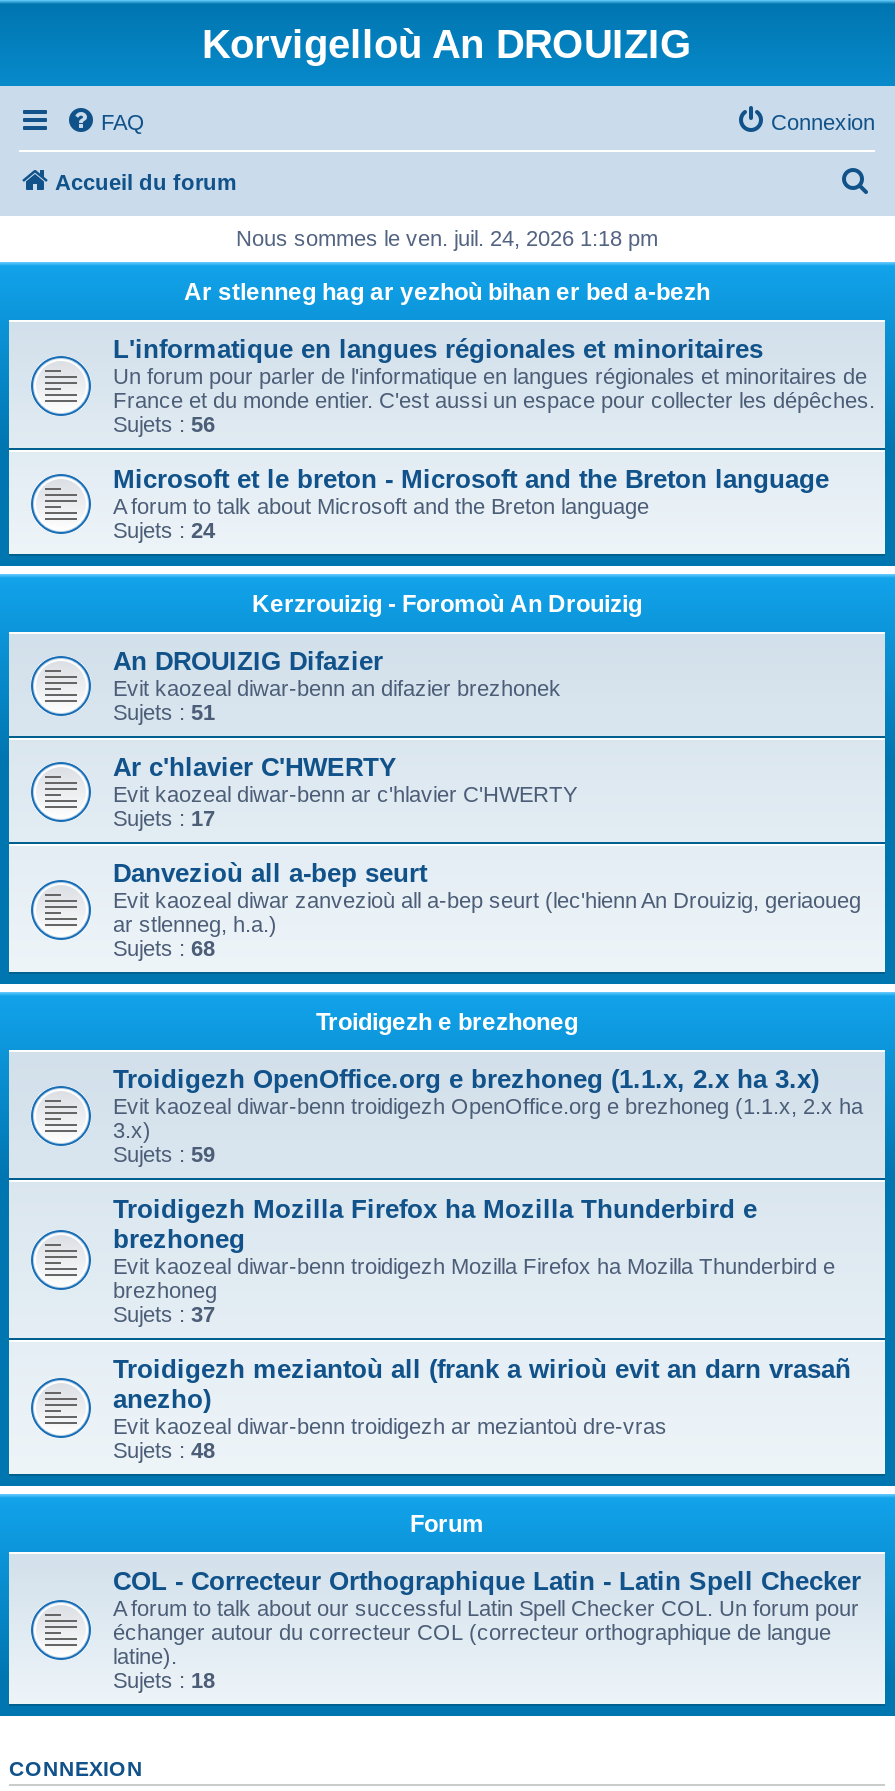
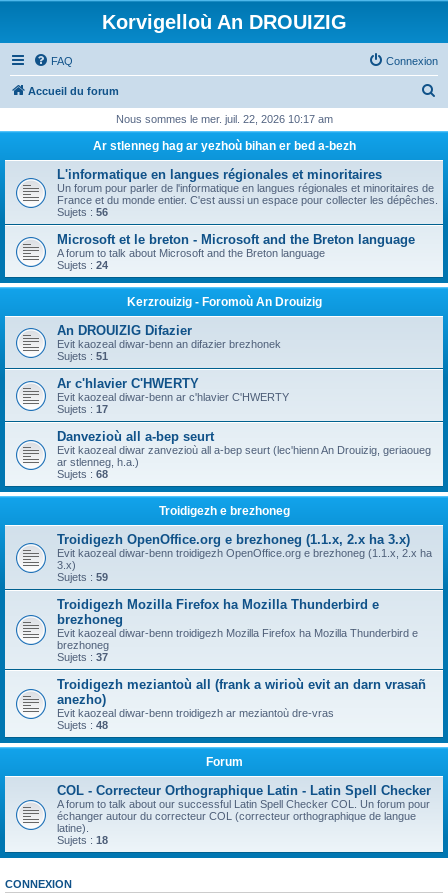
- Nous sommes le ven. juil. 24, 2026 1:18 pm
+ Nous sommes le mer. juil. 22, 2026 10:17 am
